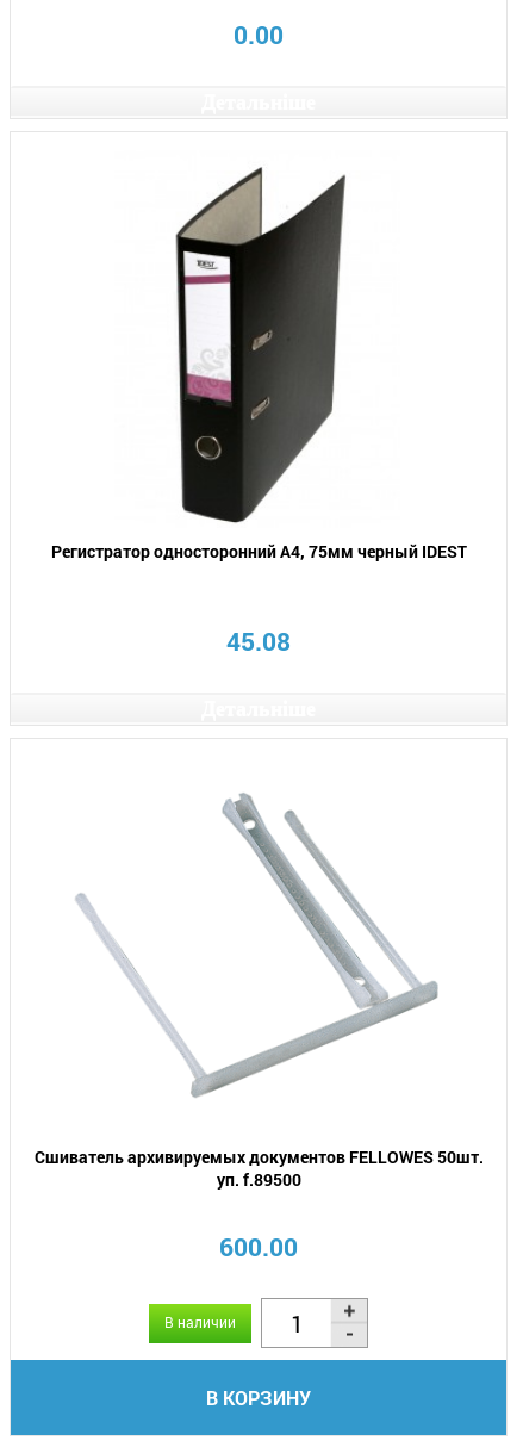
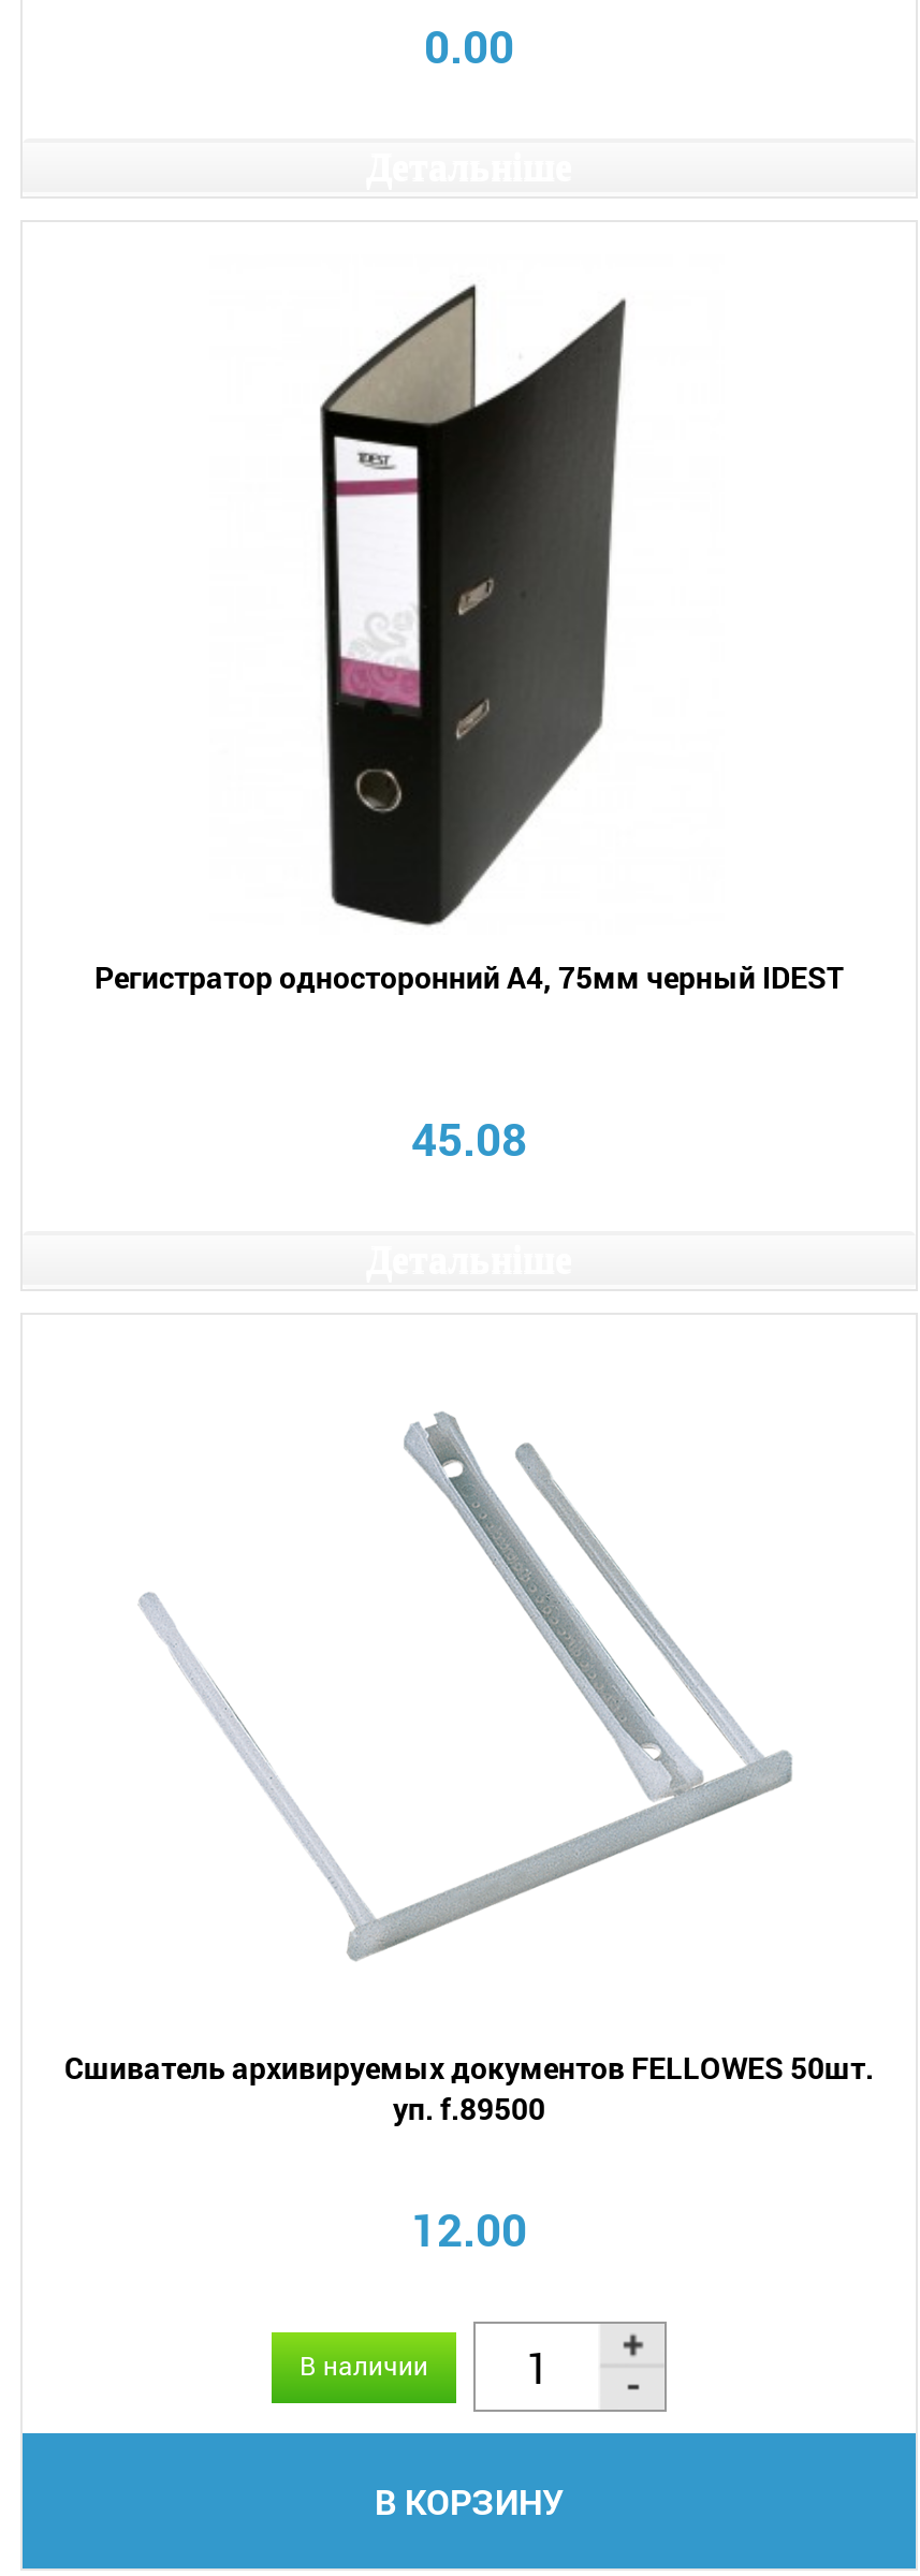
- 600.00
+ 12.00
